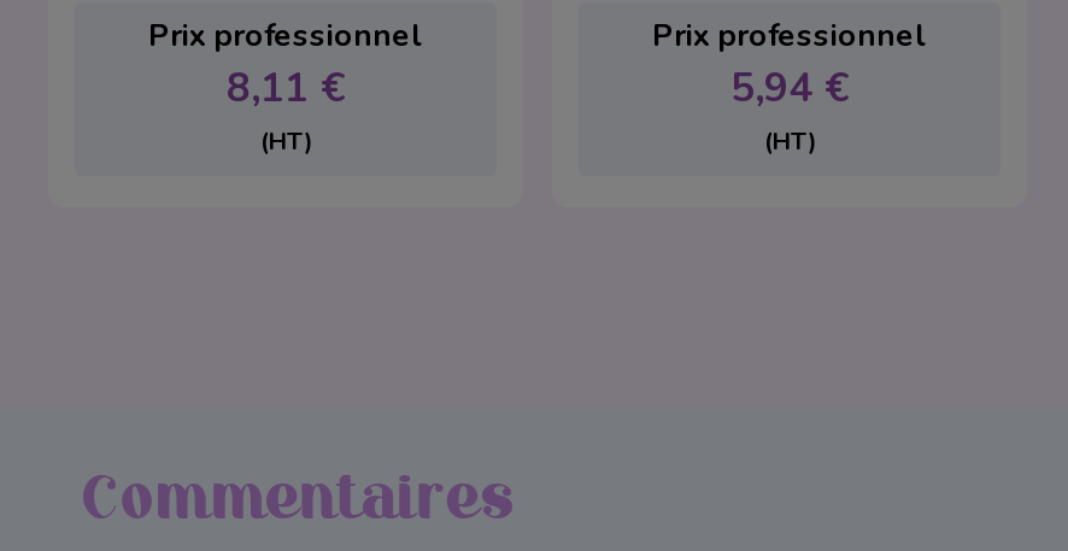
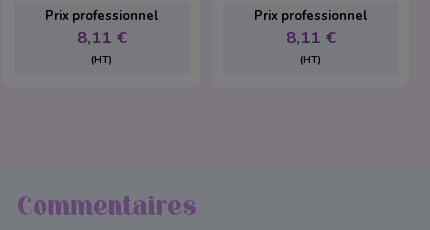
- 5,94 €
+ 8,11 €
